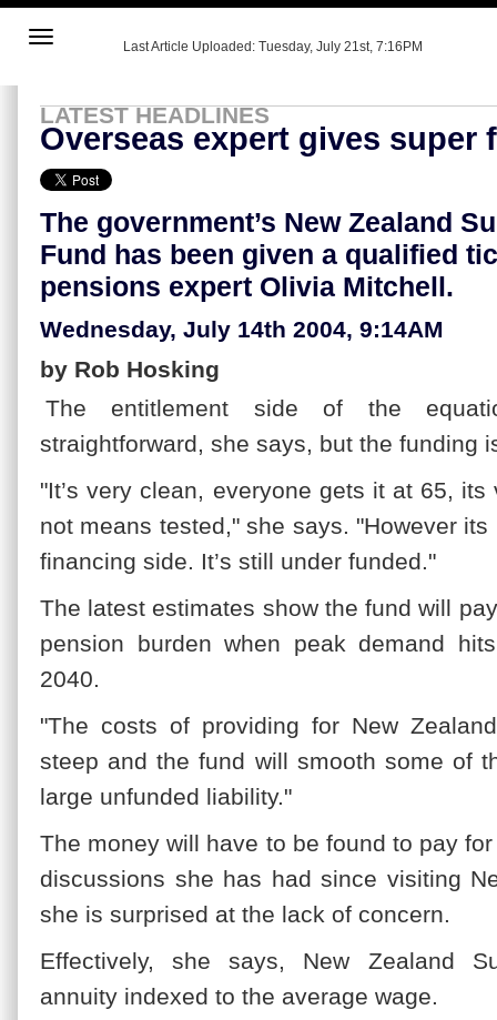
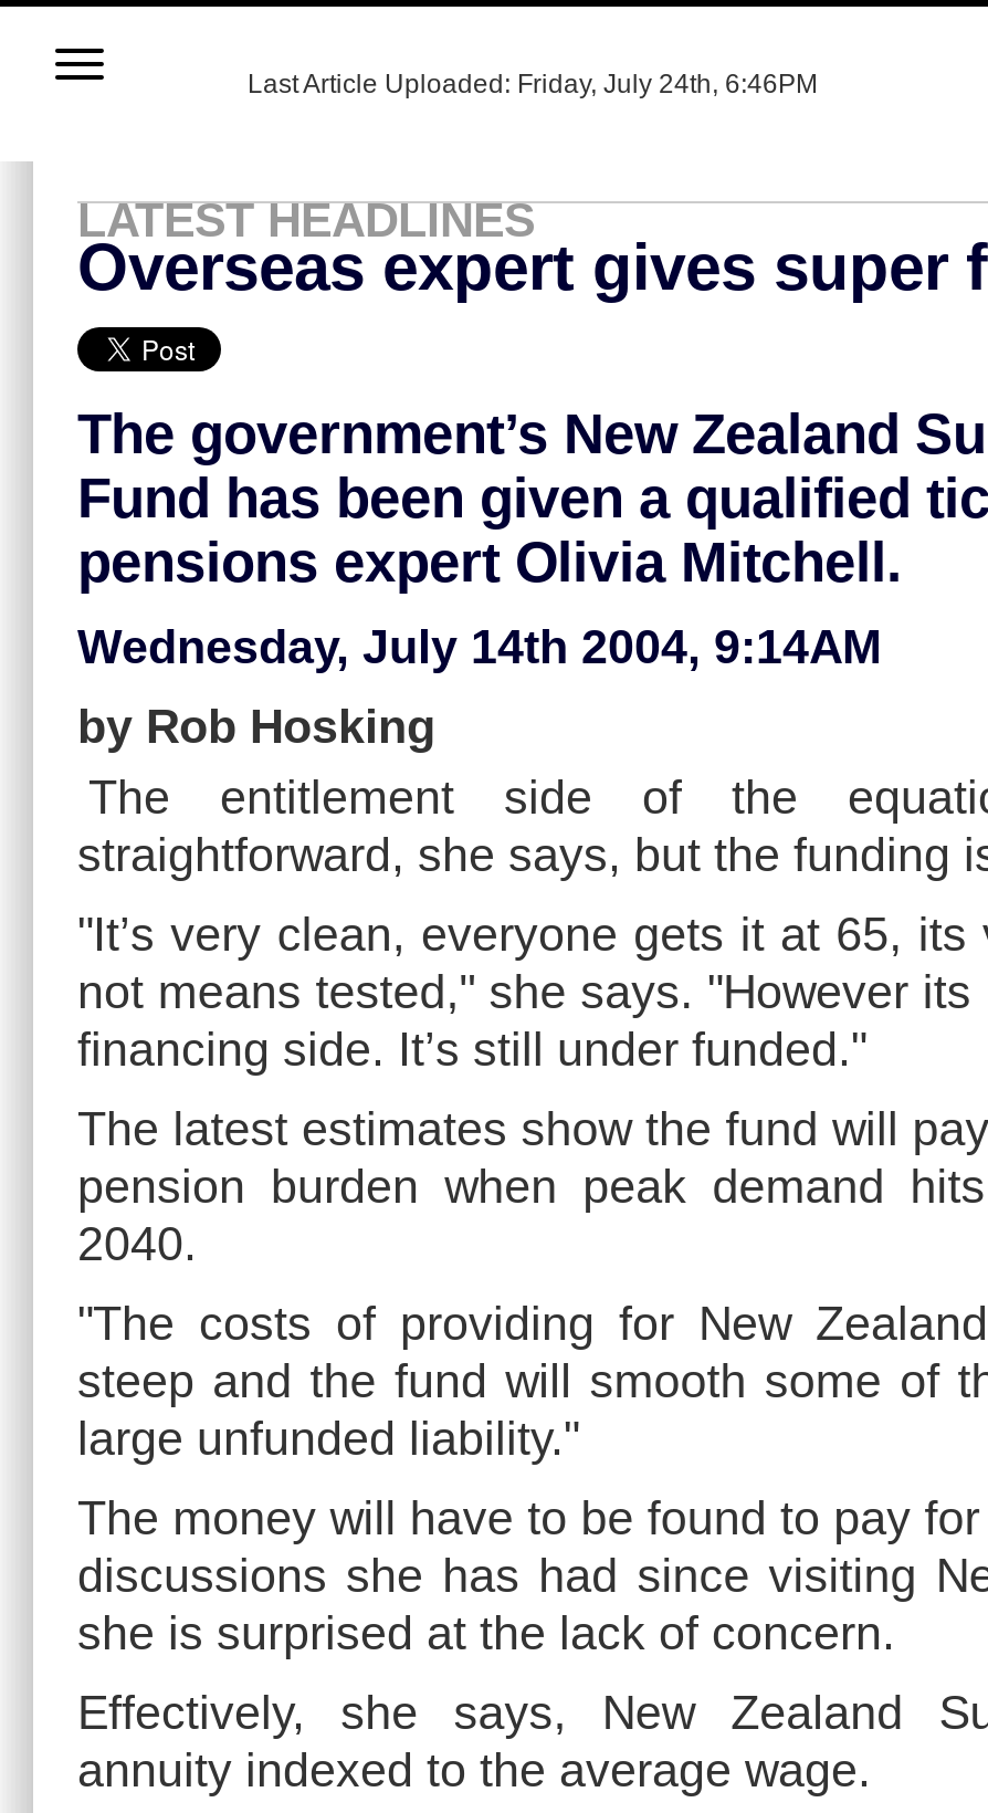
- Last Article Uploaded: Tuesday, July 21st, 7:16PM
+ Last Article Uploaded: Friday, July 24th, 6:46PM
